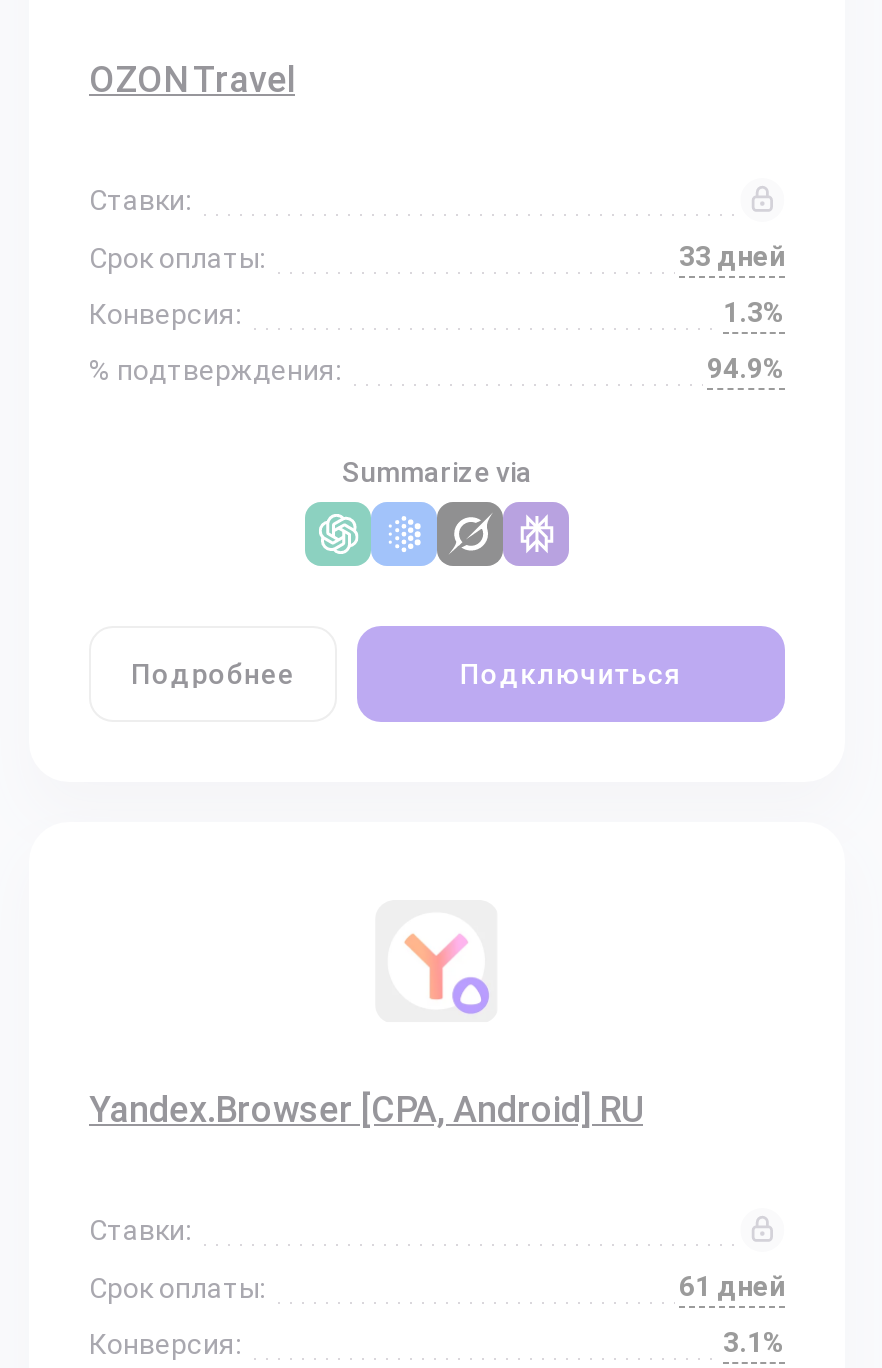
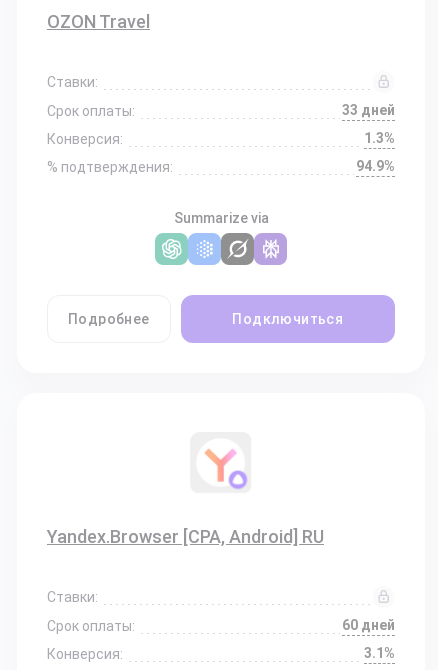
- 61 дней
+ 60 дней
